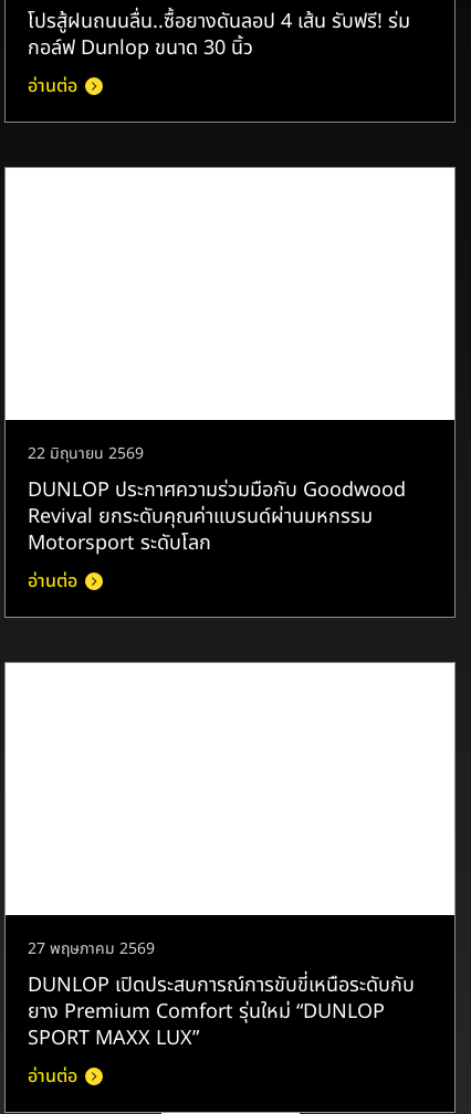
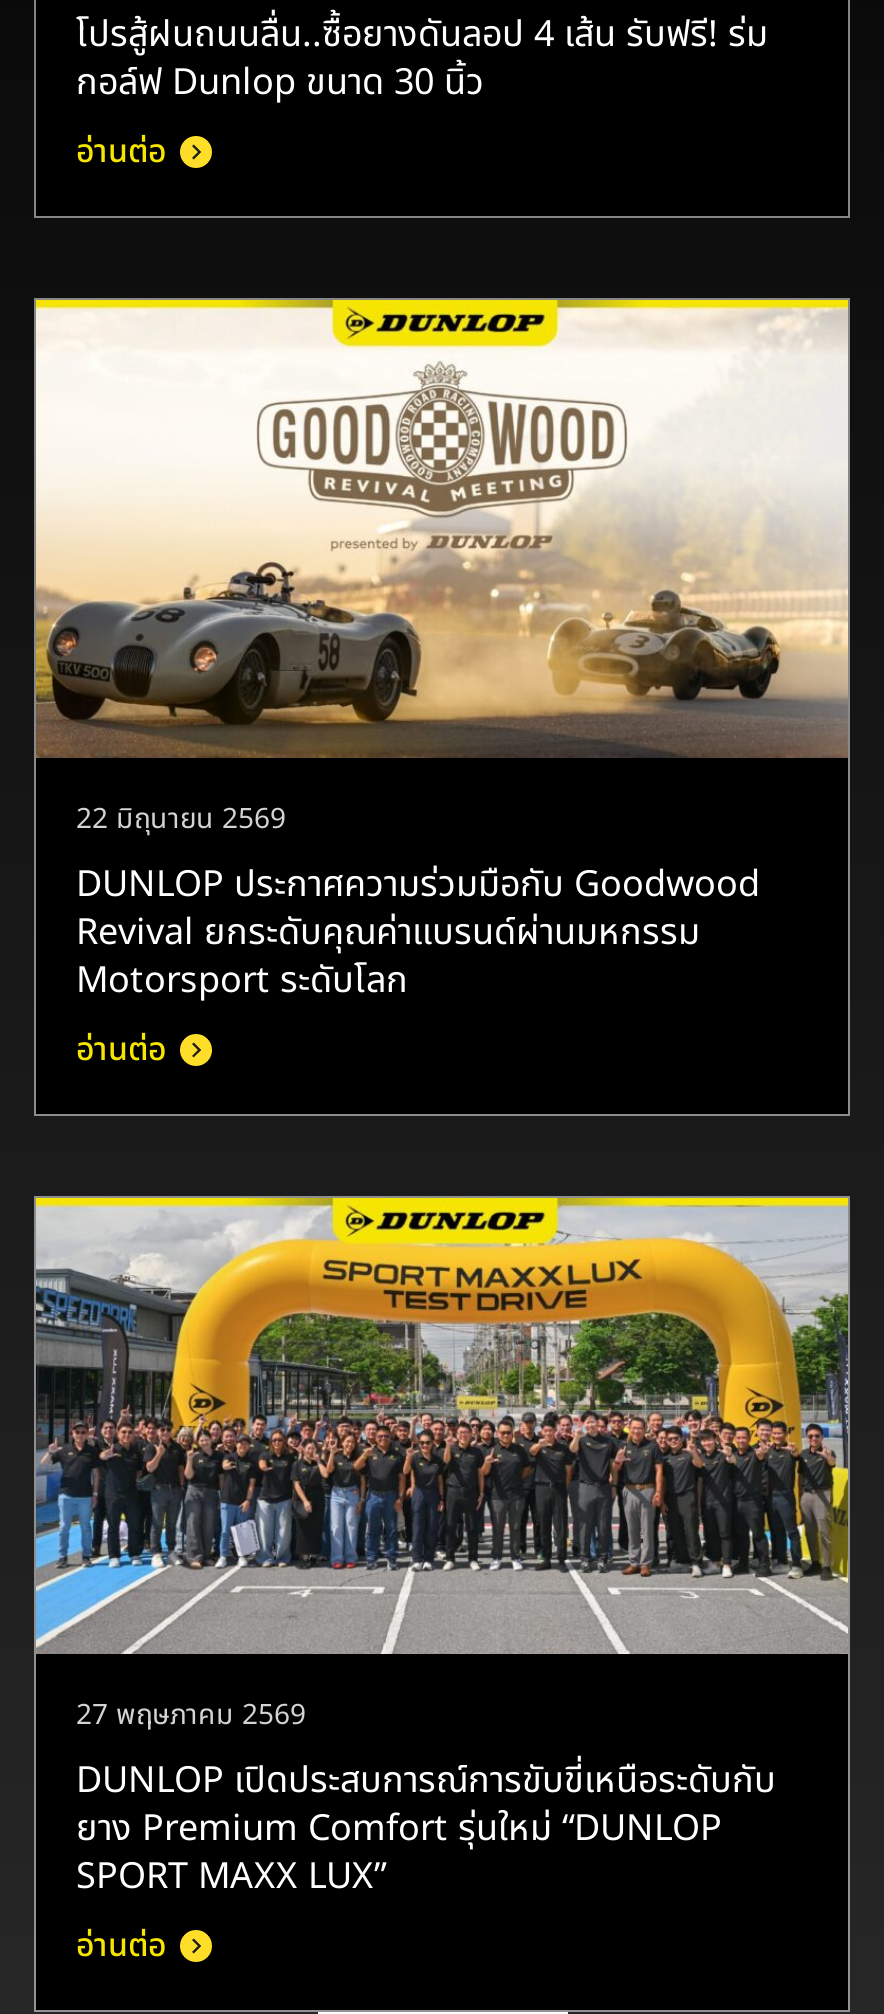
+ [image]

+ [image]
